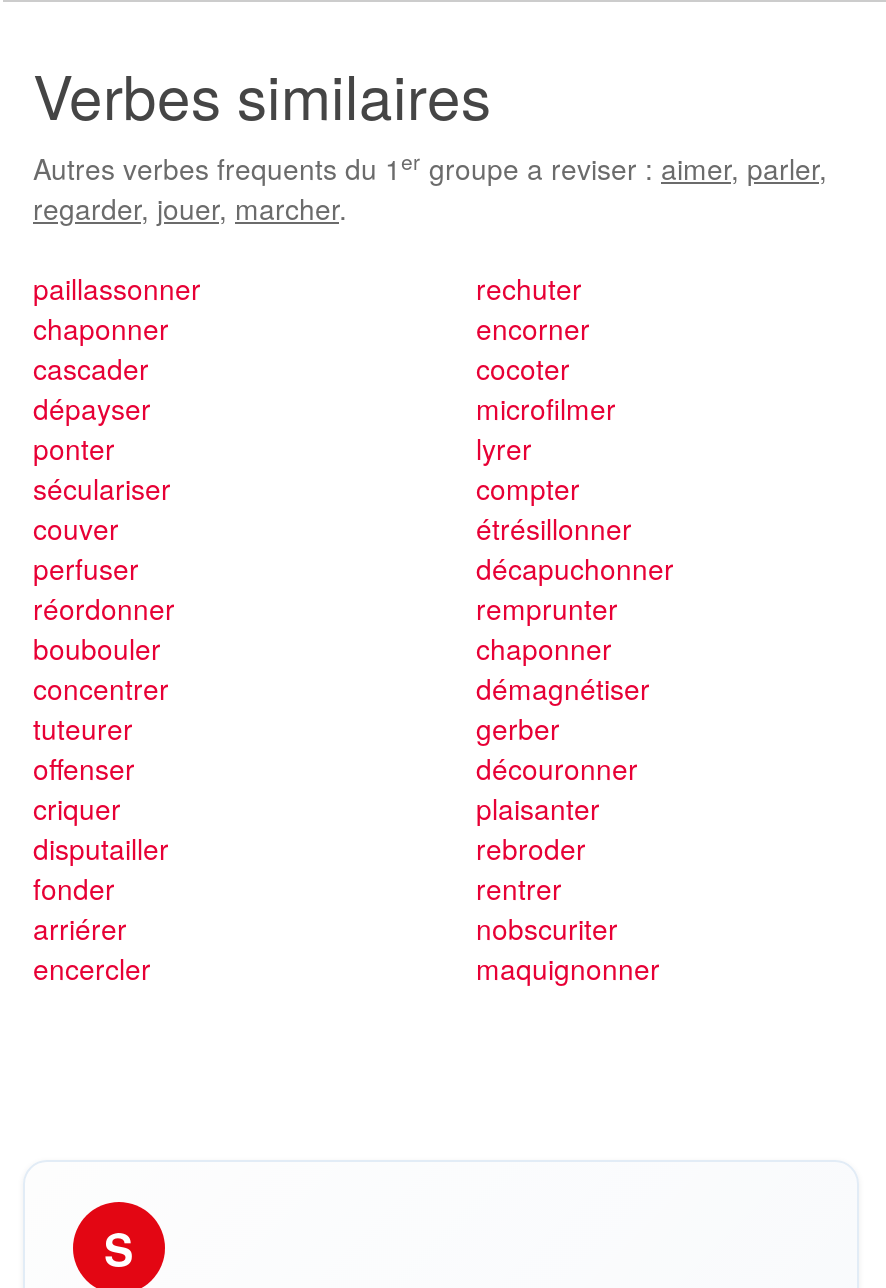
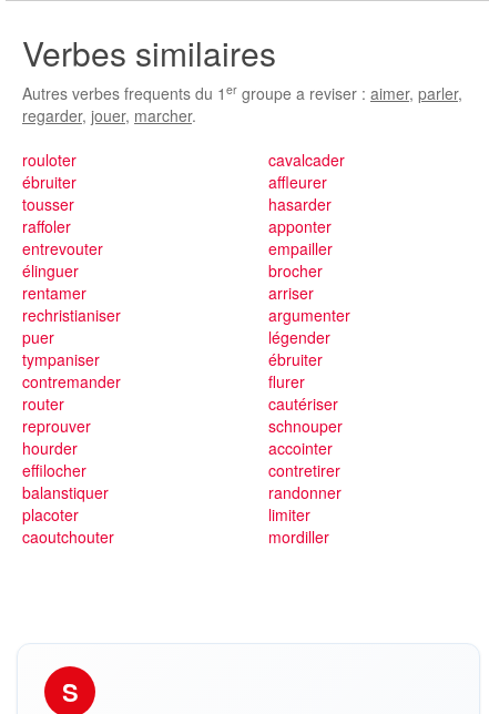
- paillassonner
- chaponner
- cascader
- dépayser
- ponter
- séculariser
- couver
- perfuser
- réordonner
+ rouloter
+ ébruiter
+ tousser
+ raffoler
+ entrevouter
+ élinguer
+ rentamer
+ rechristianiser
+ puer

- rechuter
- encorner
- cocoter
- microfilmer
- lyrer
- compter
- étrésillonner
- décapuchonner
- remprunter
- boubouler
- concentrer
- tuteurer
- offenser
- criquer
- disputailler
- fonder
- arriérer
- encercler
+ cavalcader
+ affleurer
+ hasarder
+ apponter
+ empailler
+ brocher
+ arriser
+ argumenter
+ légender
+ tympaniser
+ contremander
+ router
+ reprouver
+ hourder
+ effilocher
+ balanstiquer
+ placoter
+ caoutchouter

- chaponner
- démagnétiser
- gerber
- découronner
- plaisanter
- rebroder
- rentrer
- nobscuriter
- maquignonner
+ ébruiter
+ flurer
+ cautériser
+ schnouper
+ accointer
+ contretirer
+ randonner
+ limiter
+ mordiller
